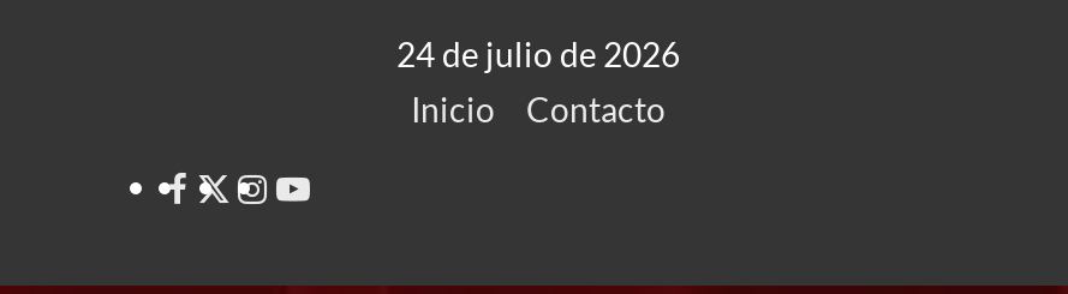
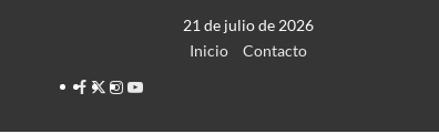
- 24 de julio de 2026
+ 21 de julio de 2026
